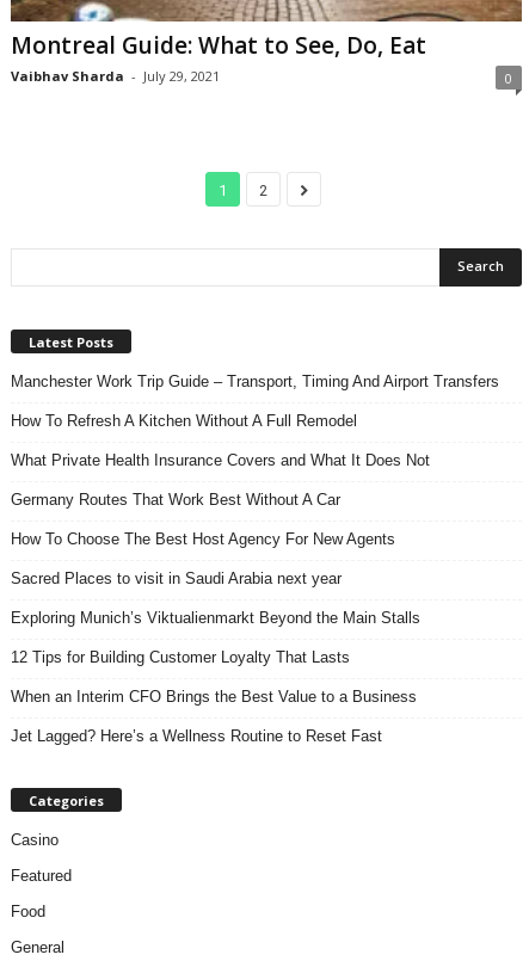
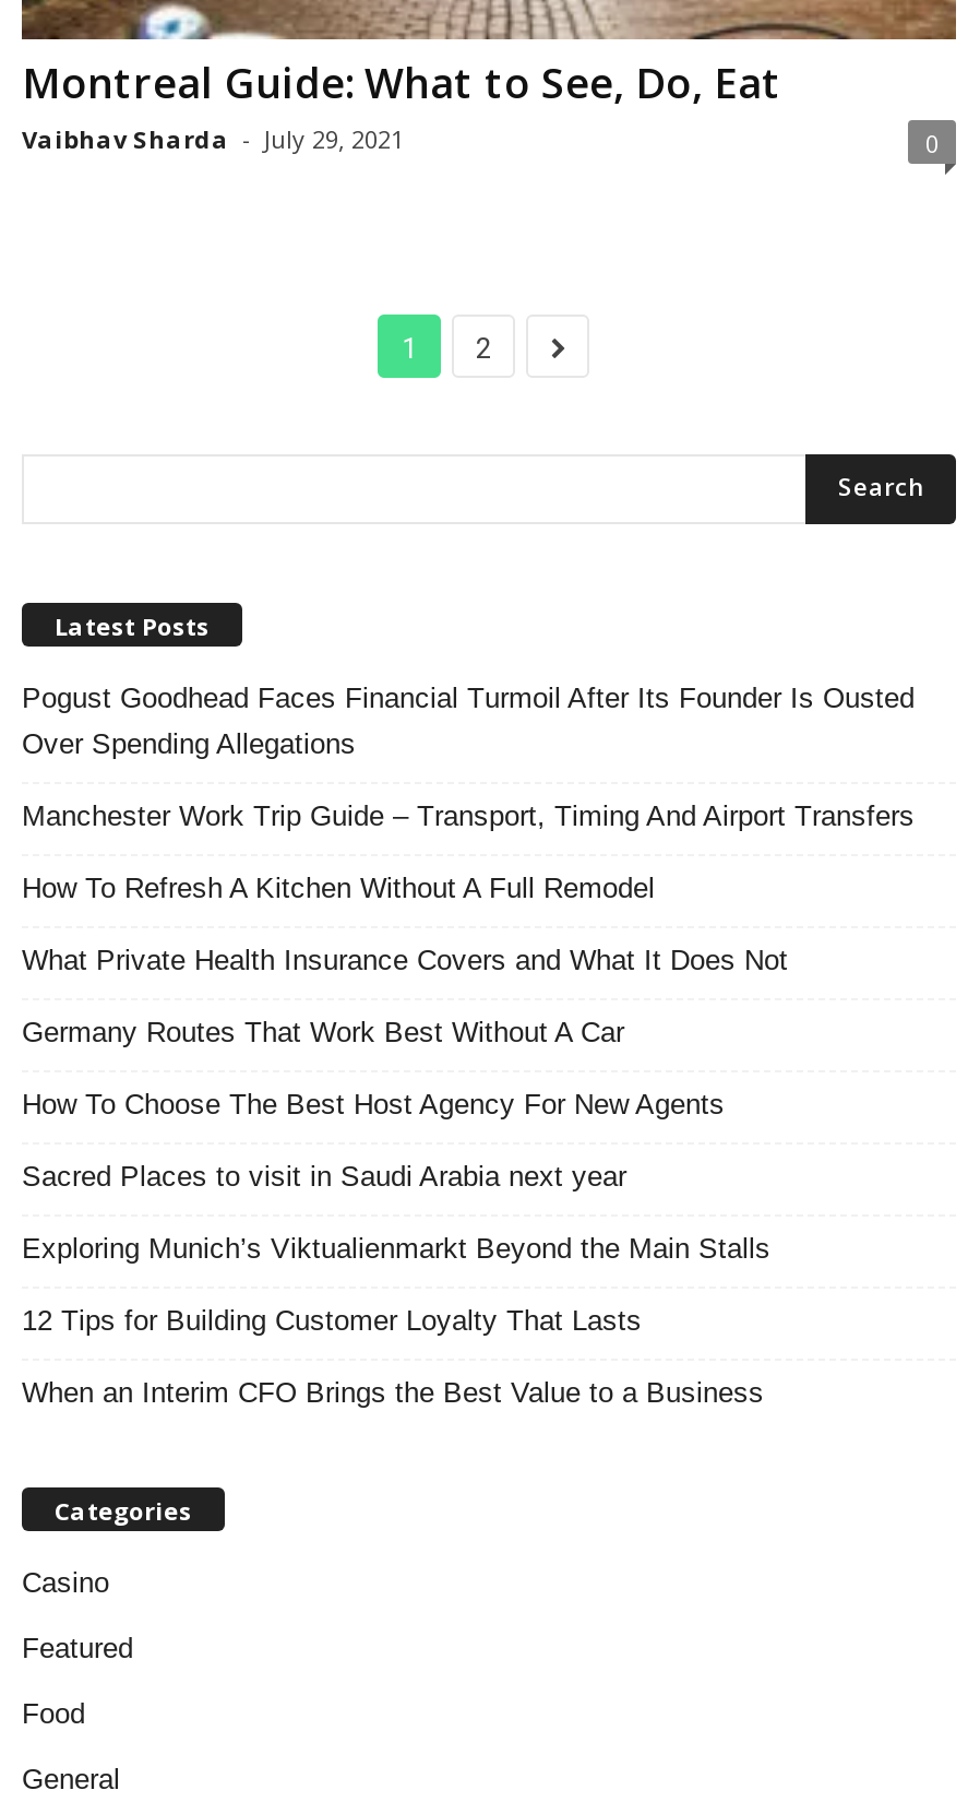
+ Pogust Goodhead Faces Financial Turmoil After Its Founder Is Ousted
+ Over Spending Allegations

moved down: Manchester Work Trip Guide – Transport, Timing And Airport Transfers | How To Refresh A Kitchen Without A Full Remodel | What Private Health Insurance Covers and What It Does Not | ... | 12 Tips for Building Customer Loyalty That Lasts | When an Interim CFO Brings the Best Value to a Business

- Jet Lagged? Here’s a Wellness Routine to Reset Fast
